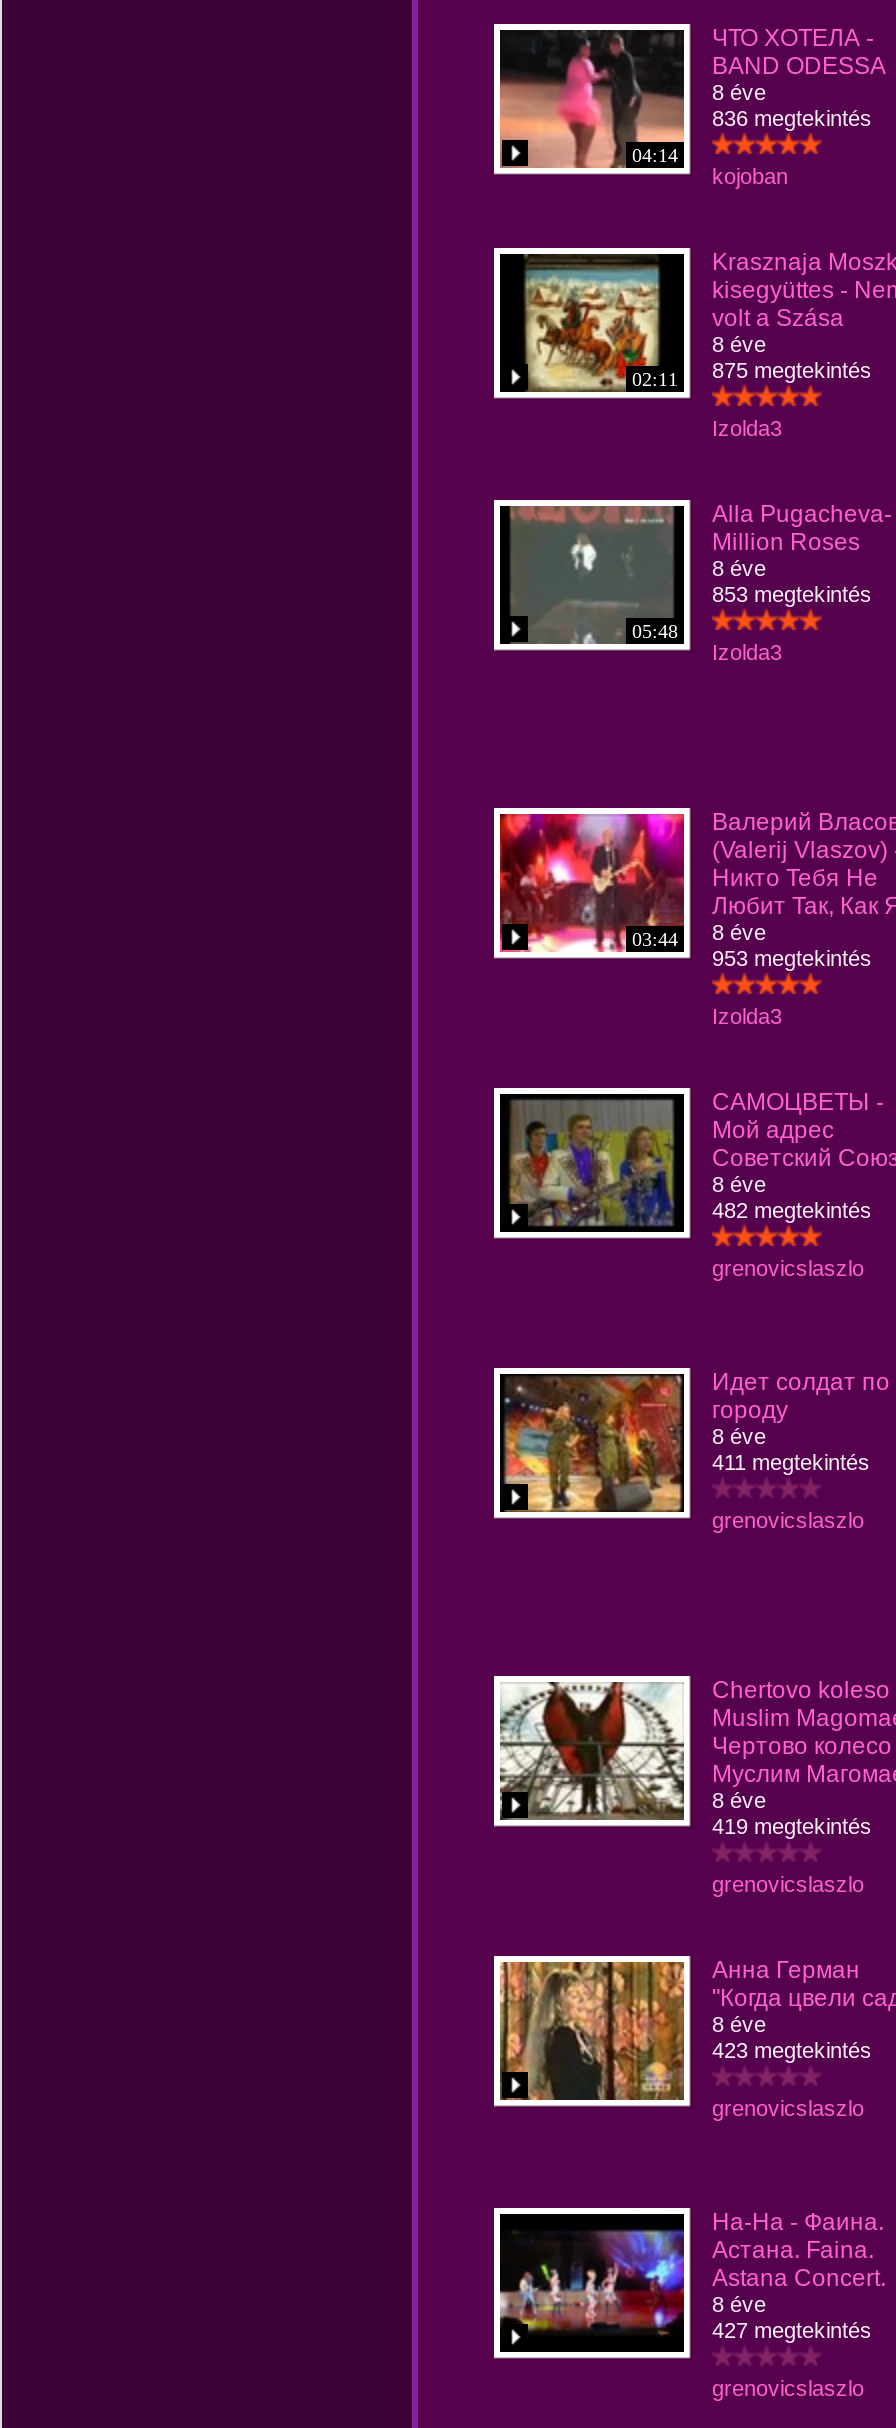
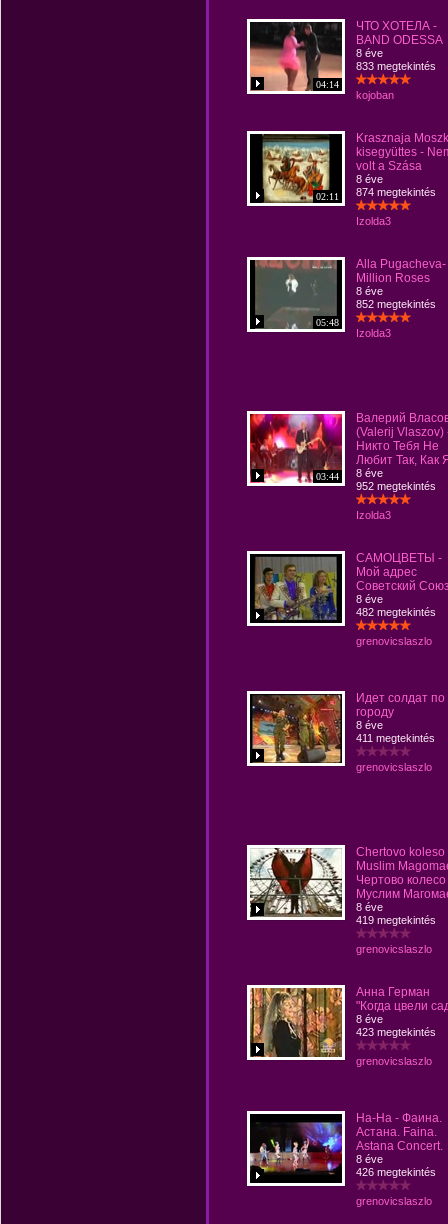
- 836 megtekintés
+ 833 megtekintés

- 02:11 875 megtekintés
+ 02:11 874 megtekintés

- 853 megtekintés
+ 852 megtekintés

- 953 megtekintés
+ 952 megtekintés

- 427 megtekintés
+ 426 megtekintés
